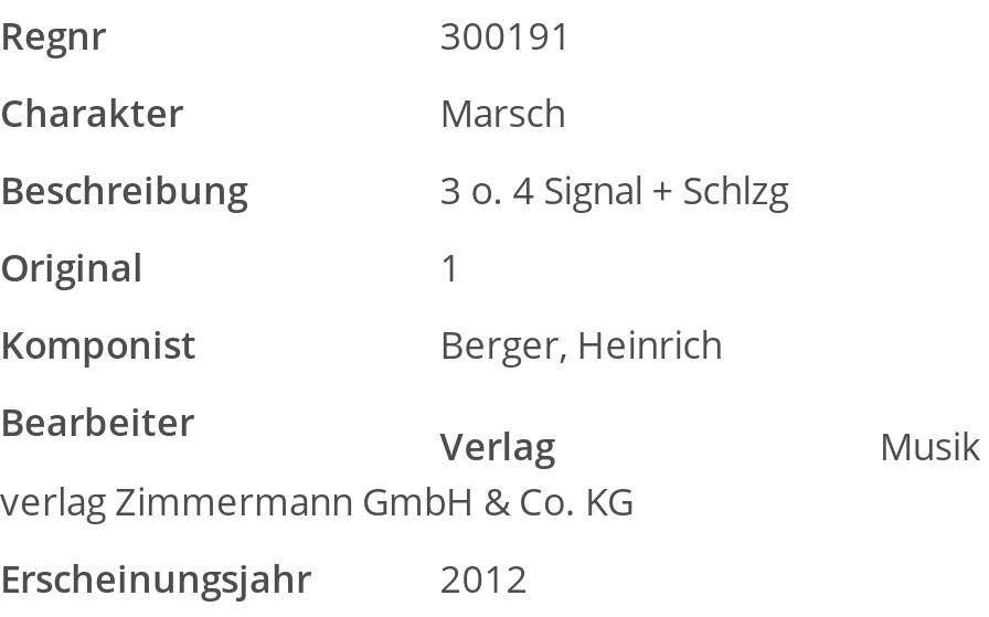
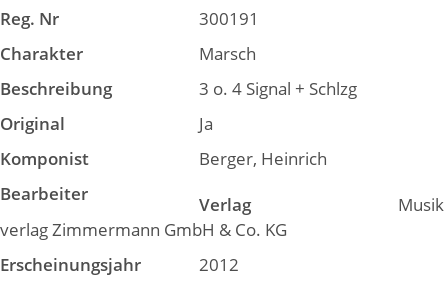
- Regnr
+ Reg. Nr

- 1
+ Ja
